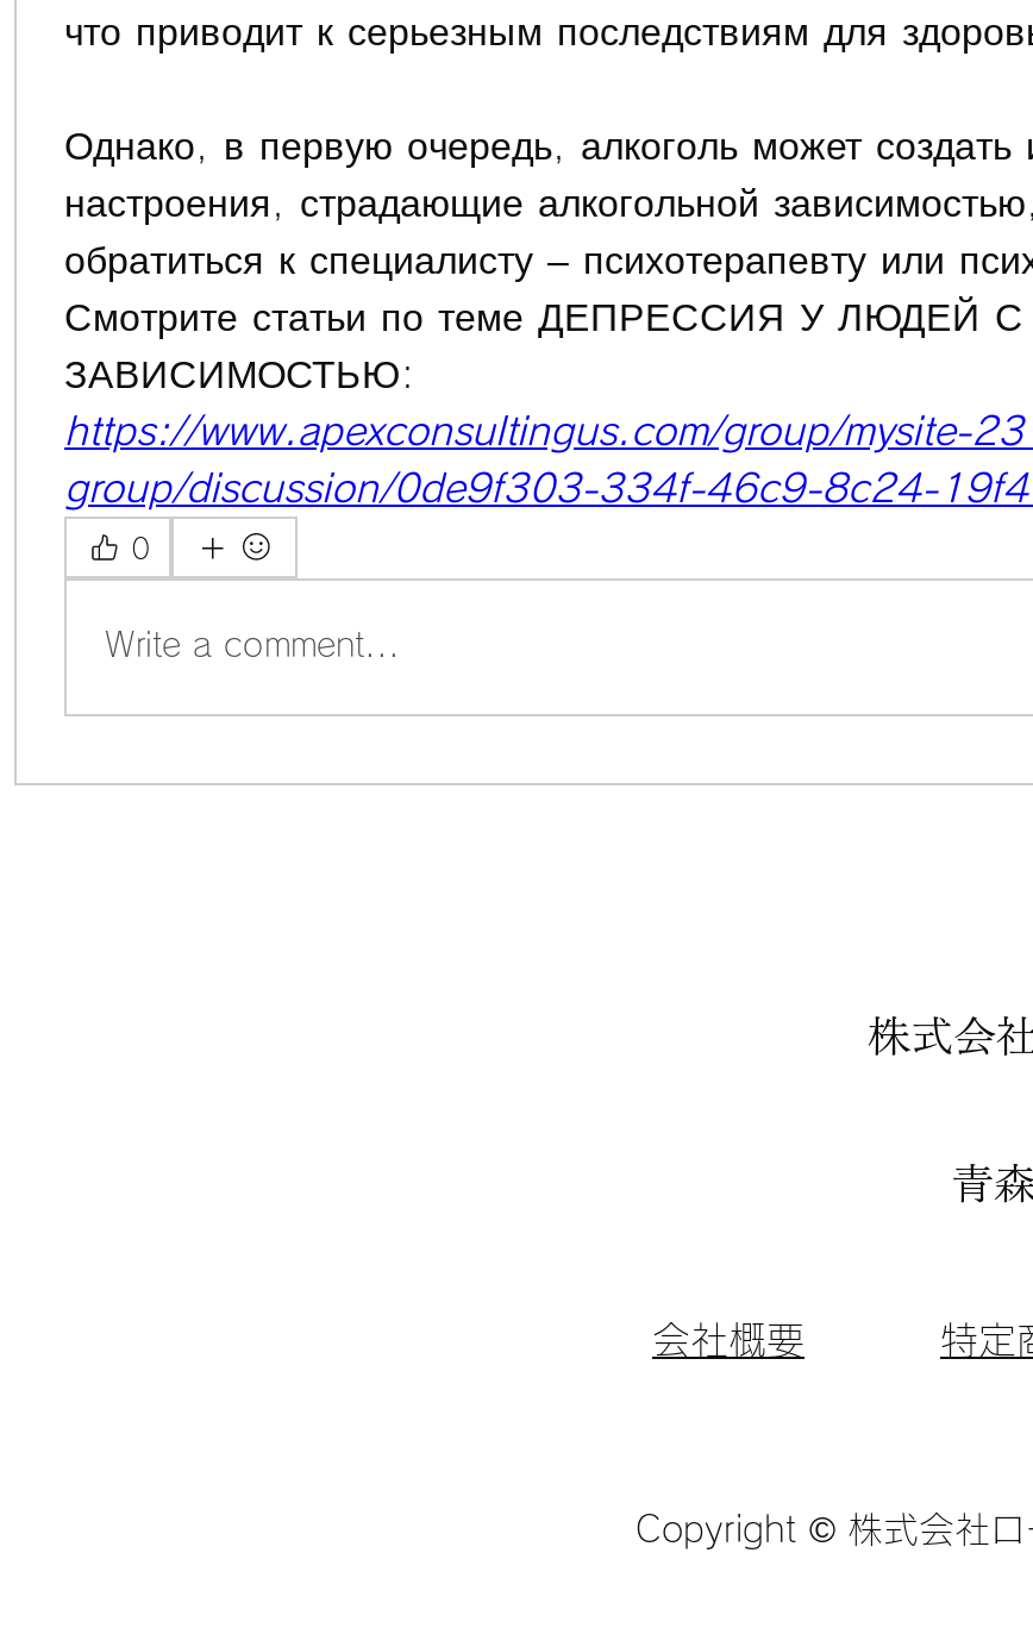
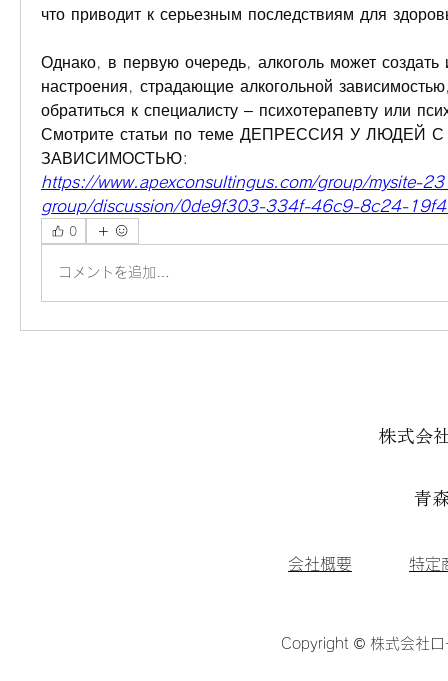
- Write a comment...
+ コメントを追加…
